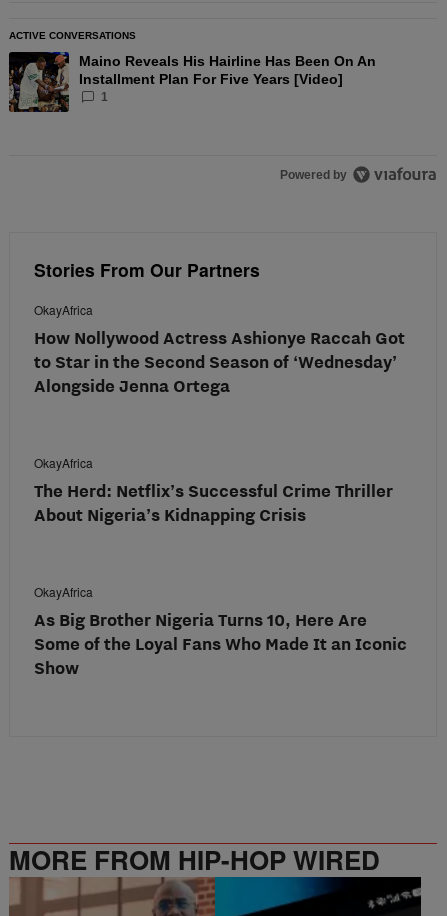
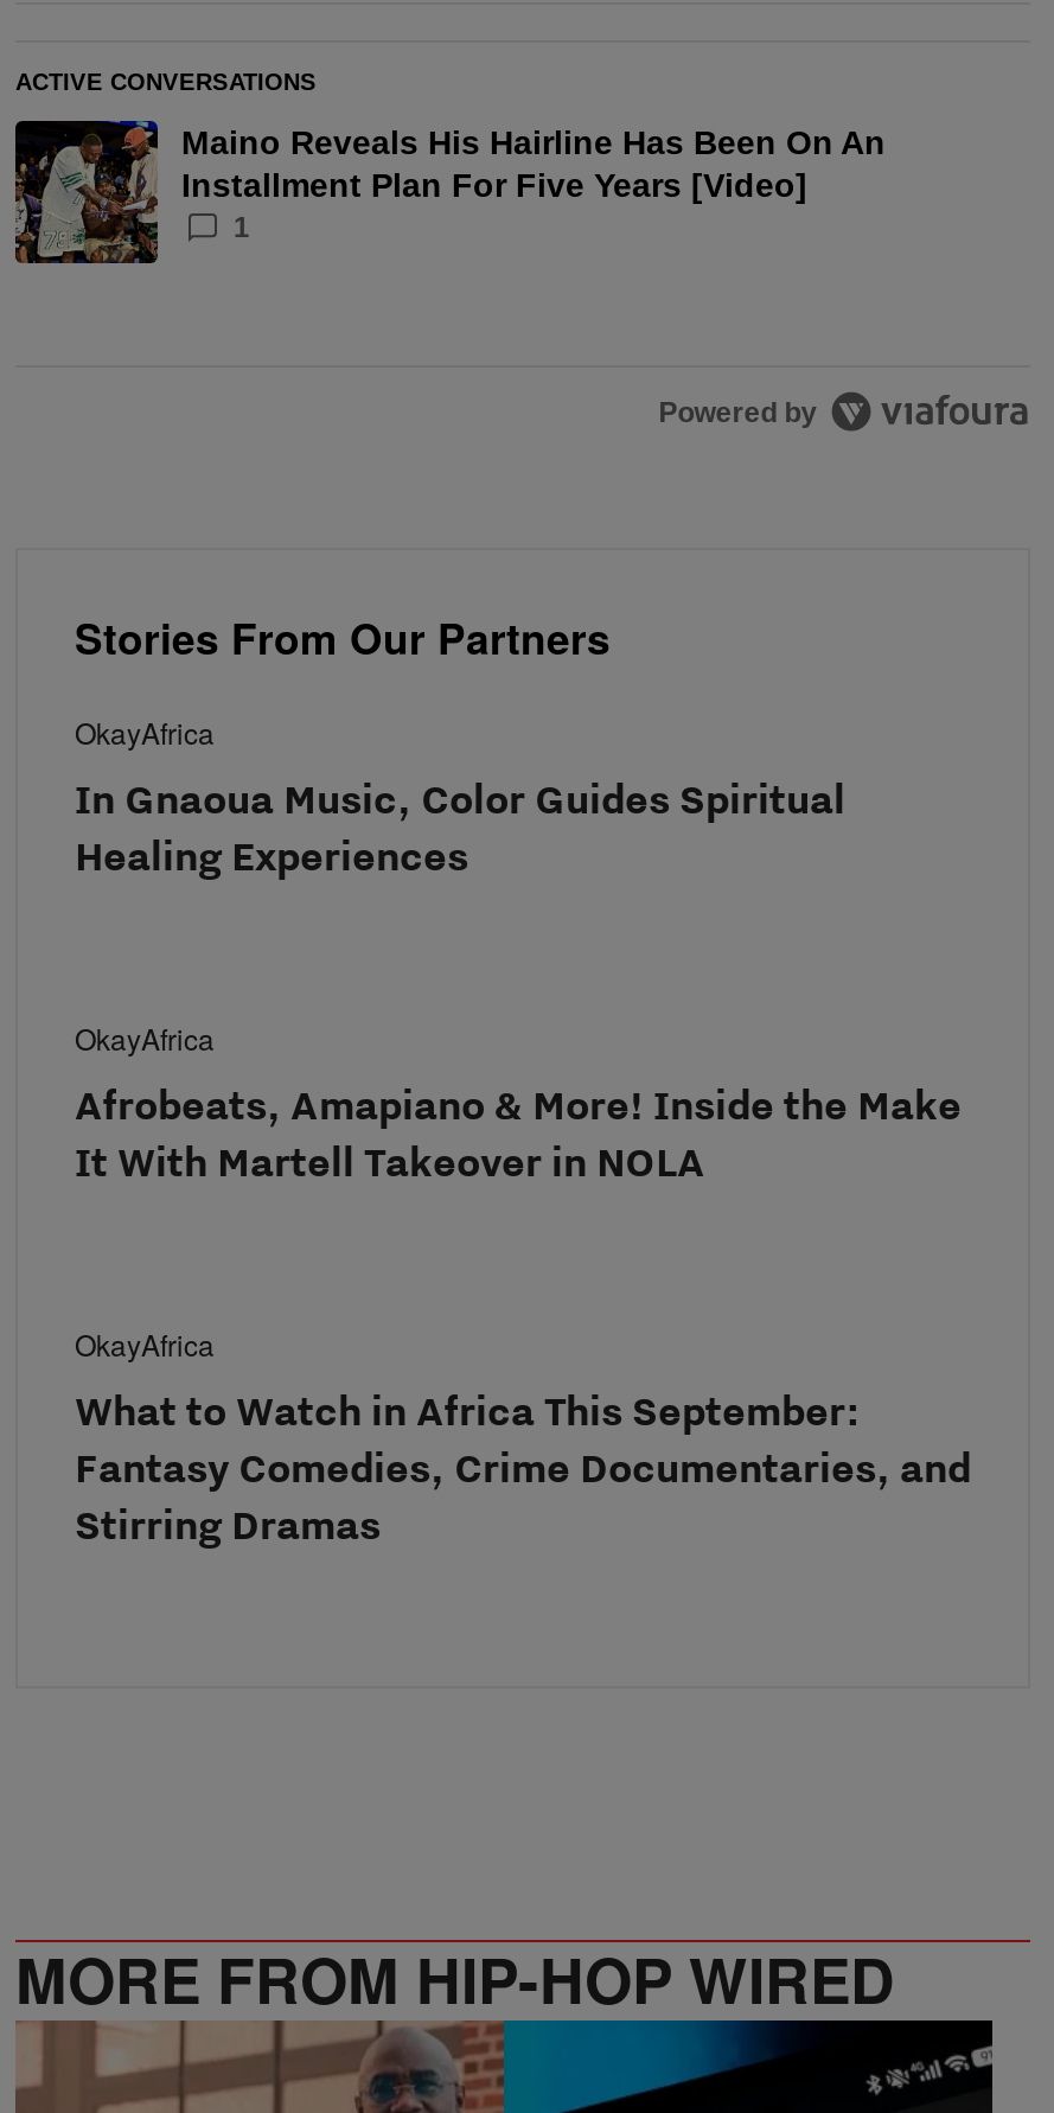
- How Nollywood Actress Ashionye Raccah Got
- to Star in the Second Season of ‘Wednesday’
- Alongside Jenna Ortega
+ In Gnaoua Music, Color Guides Spiritual
+ Healing Experiences

- The Herd: Netflix’s Successful Crime Thriller
- About Nigeria’s Kidnapping Crisis
+ Afrobeats, Amapiano & More! Inside the Make
+ It With Martell Takeover in NOLA

- As Big Brother Nigeria Turns 10, Here Are
- Some of the Loyal Fans Who Made It an Iconic
- Show
+ What to Watch in Africa This September:
+ Fantasy Comedies, Crime Documentaries, and
+ Stirring Dramas
